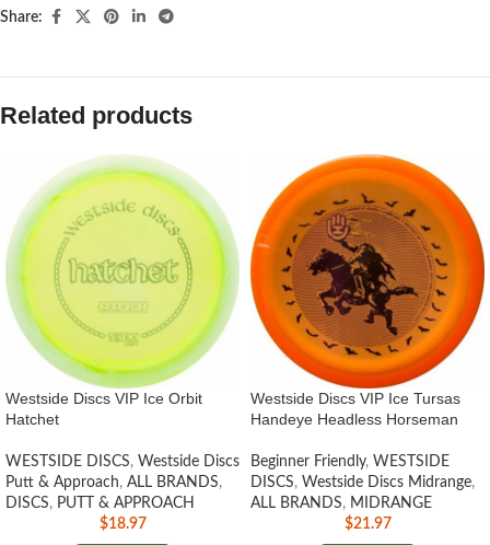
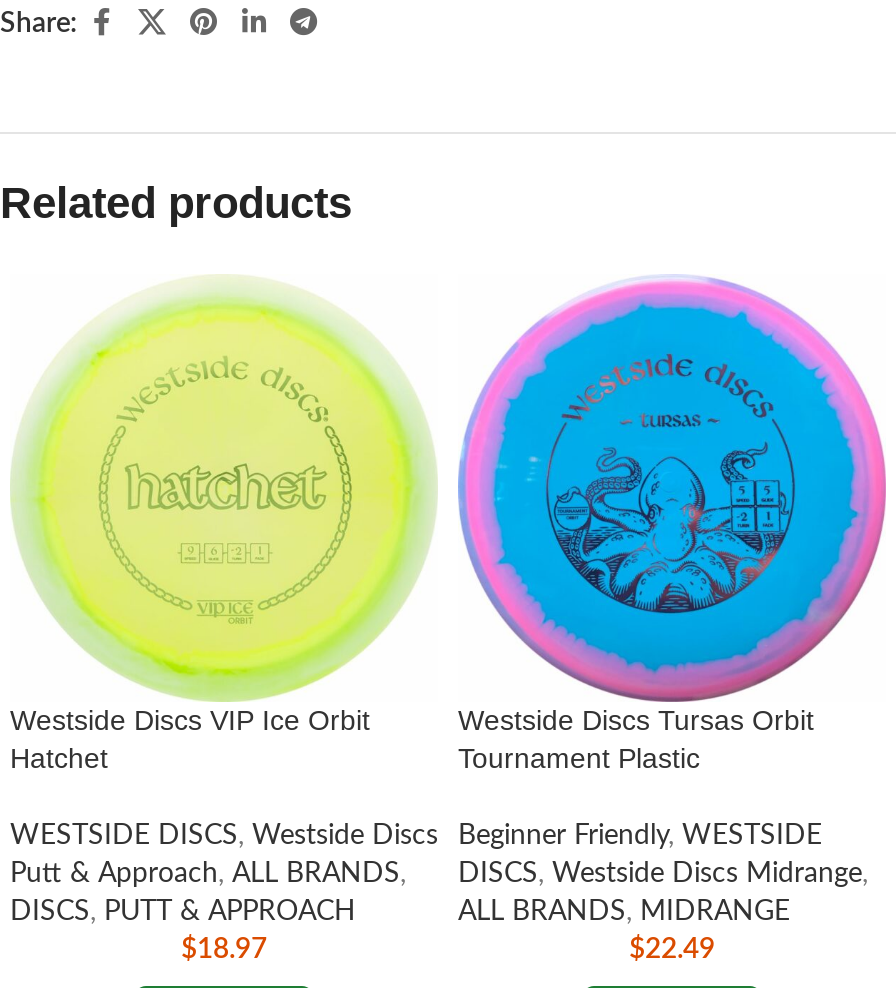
- [image]
- Westside Discs VIP Ice Tursas
- Handeye Headless Horseman
+ [image]
+ Westside Discs Tursas Orbit
+ Tournament Plastic

- $21.97
+ $22.49
